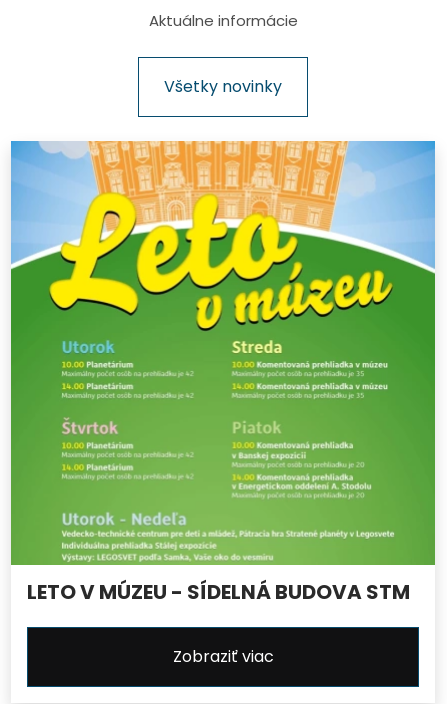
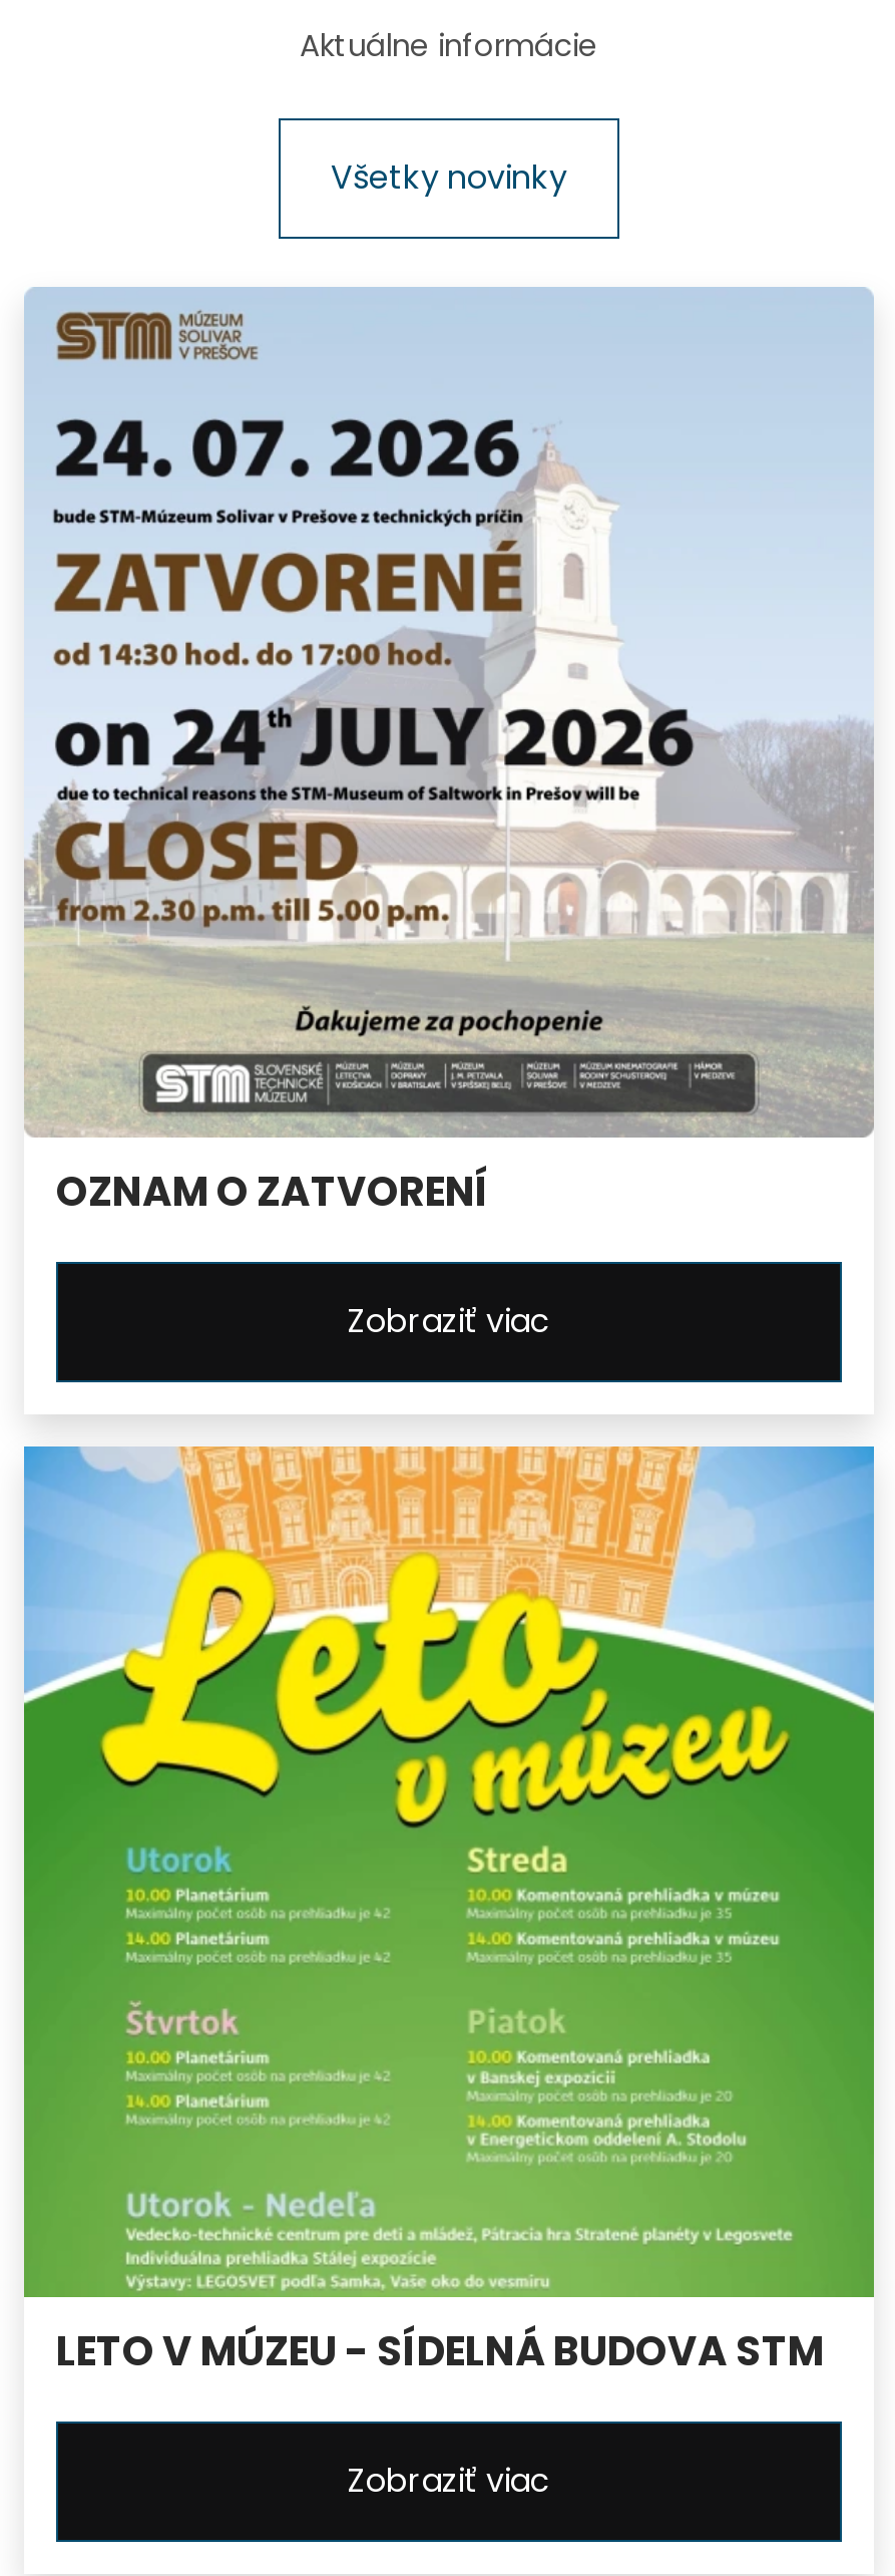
+ [image]
+ OZNAM O ZATVORENÍ
+ Zobraziť viac
